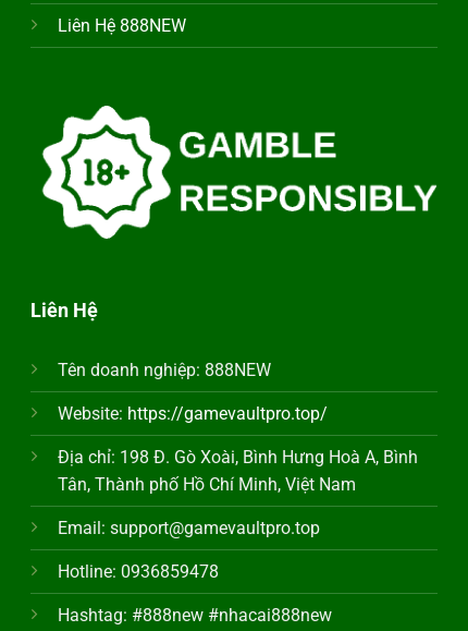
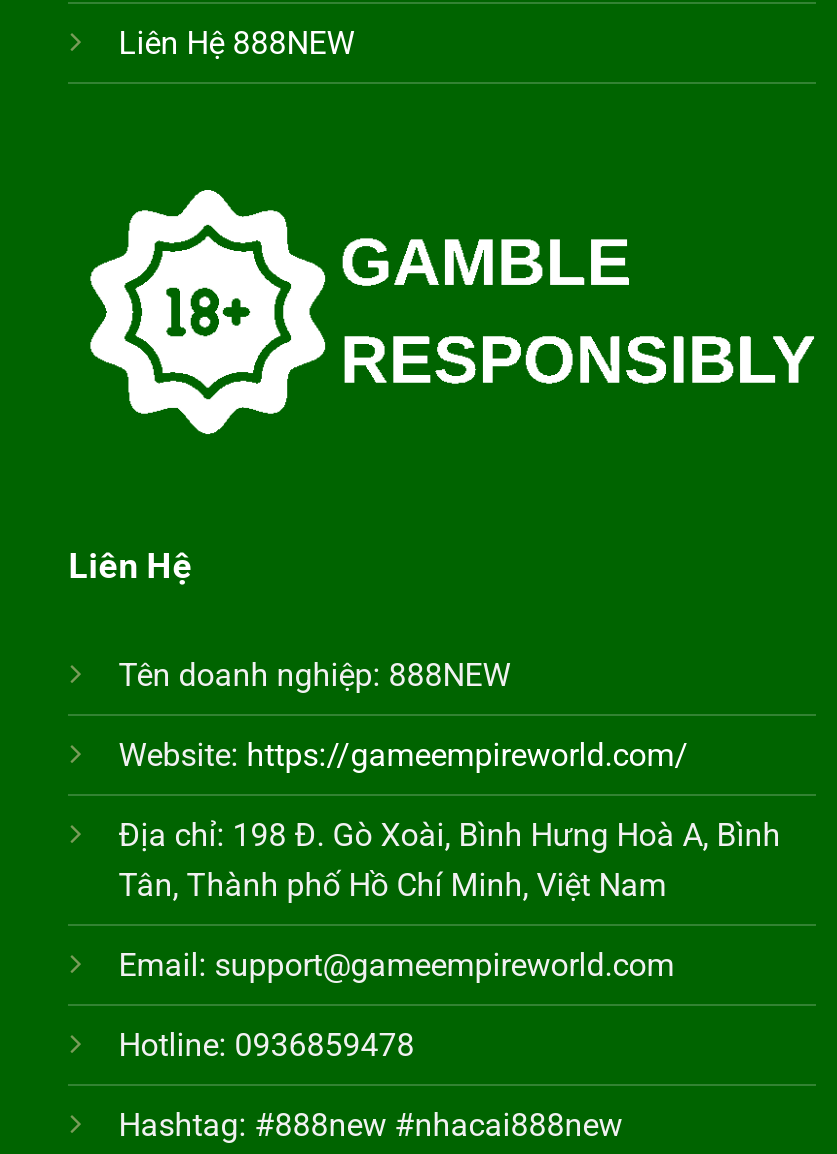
- Website: https://gamevaultpro.top/
+ Website: https://gameempireworld.com/

- Email: support@gamevaultpro.top
+ Email: support@gameempireworld.com
